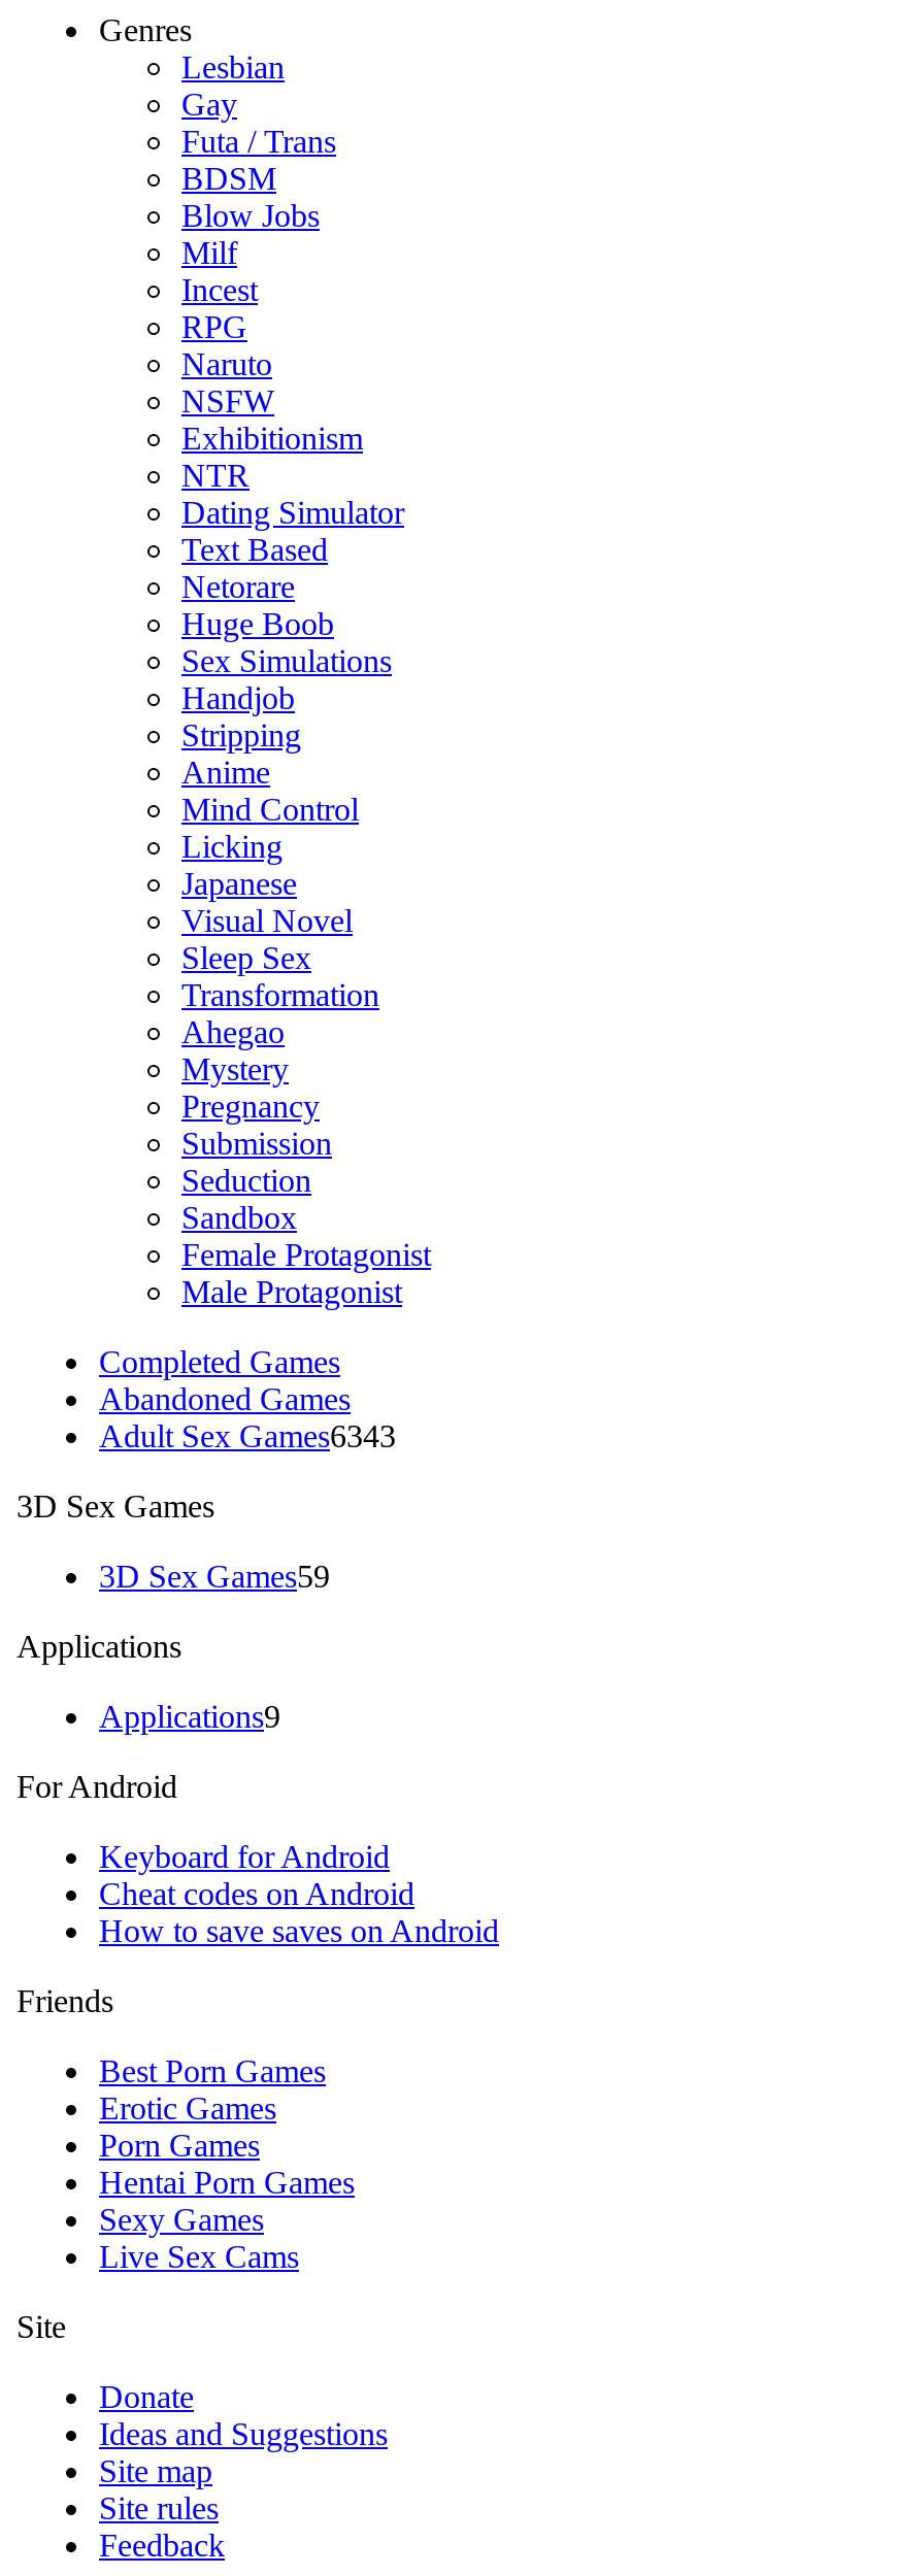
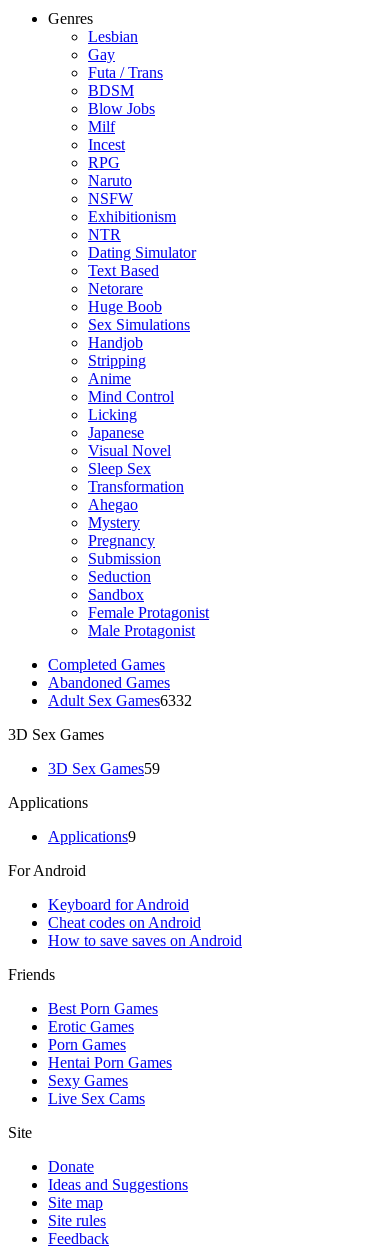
- Adult Sex Games6343
+ Adult Sex Games6332
